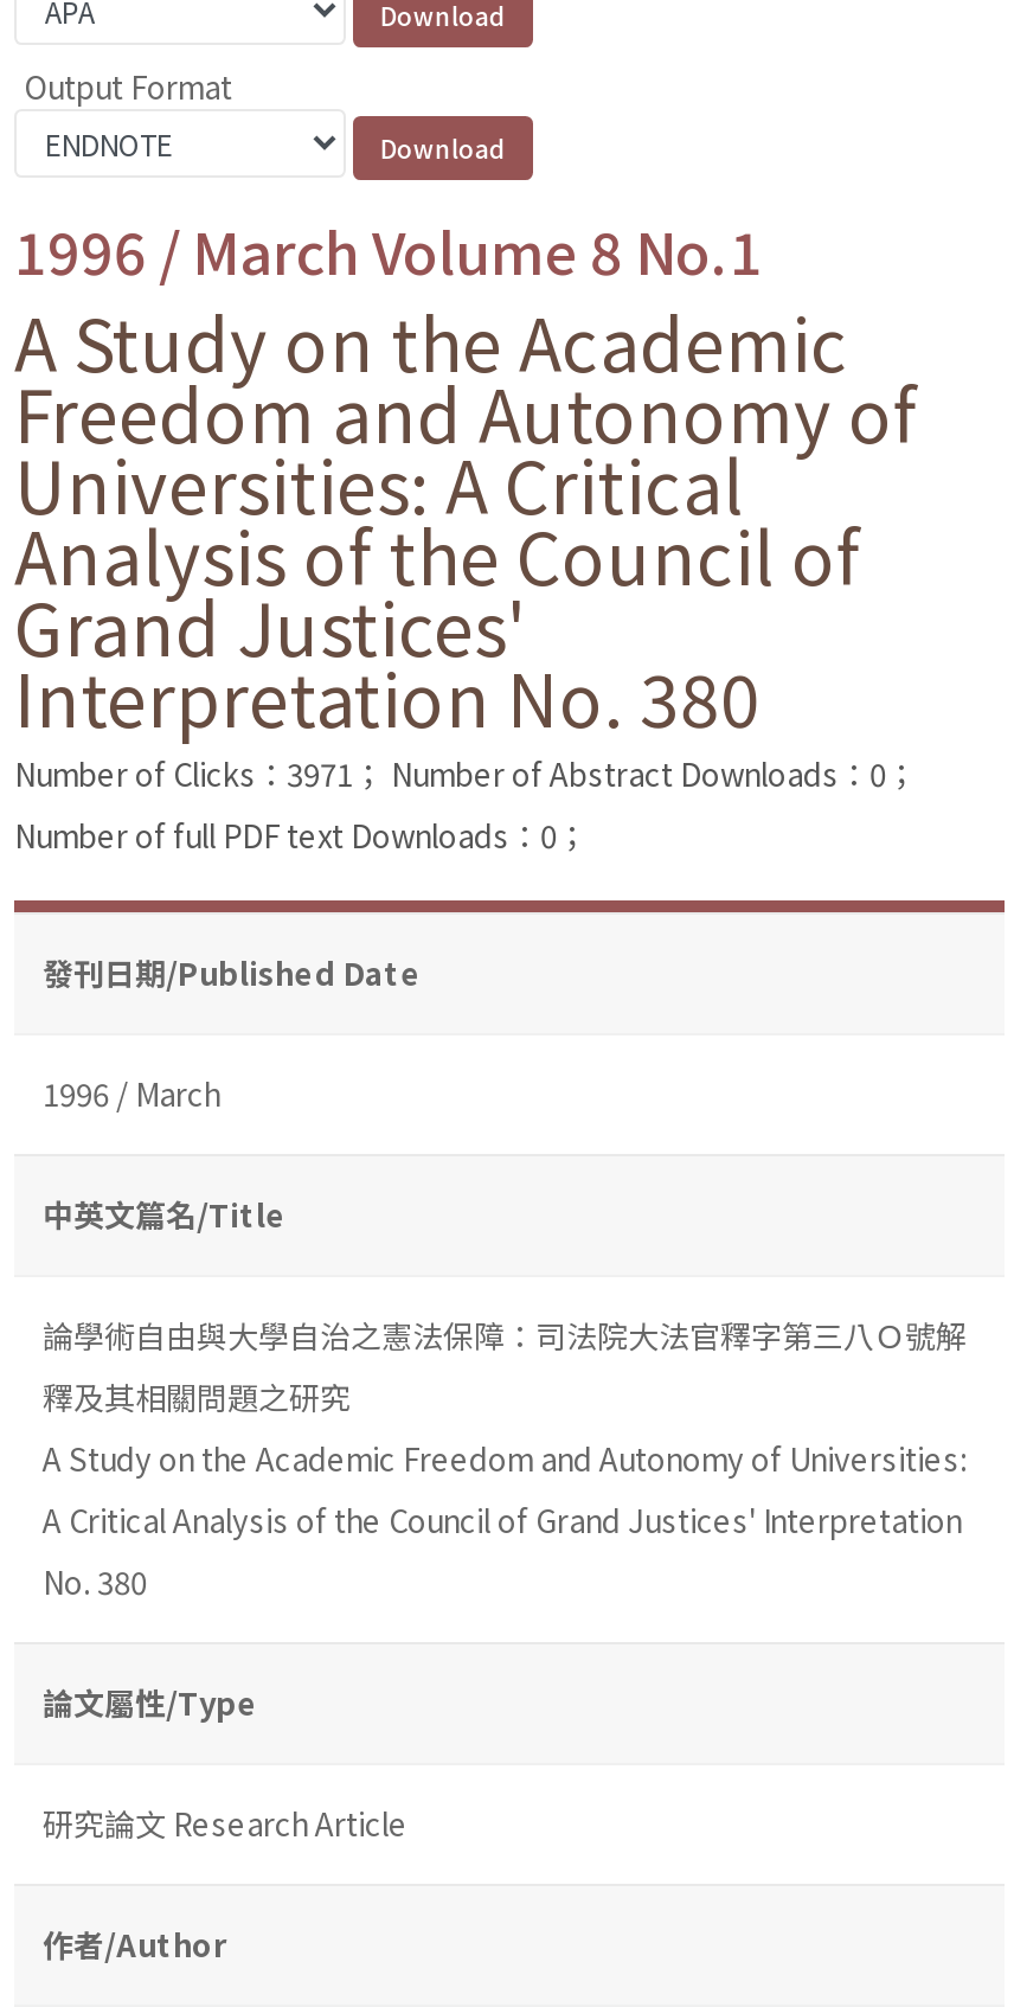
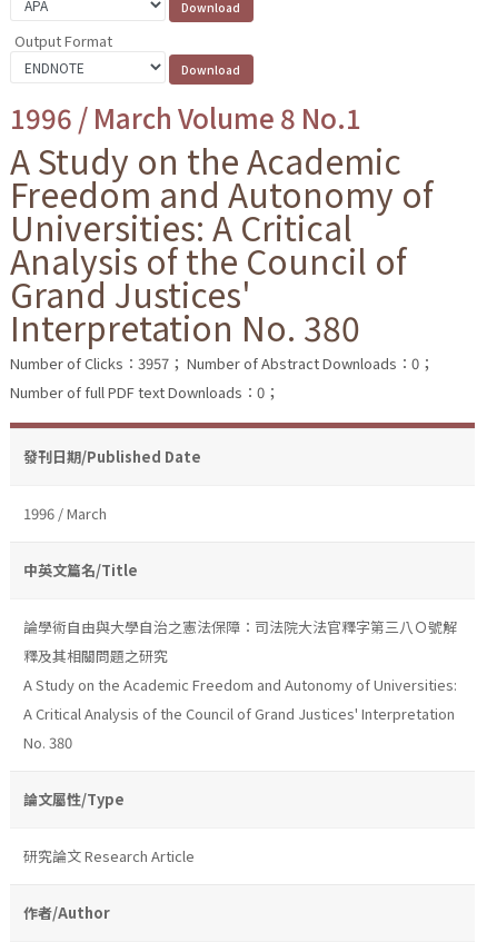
- Number of Clicks：3971； Number of Abstract Downloads：0；
+ Number of Clicks：3957； Number of Abstract Downloads：0；
